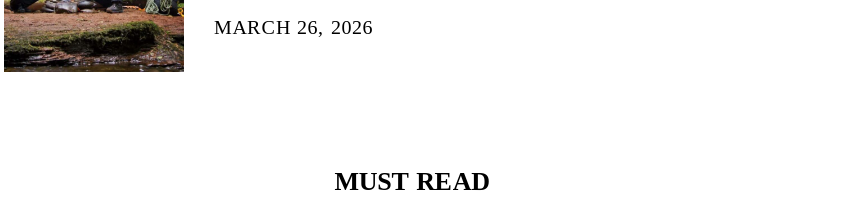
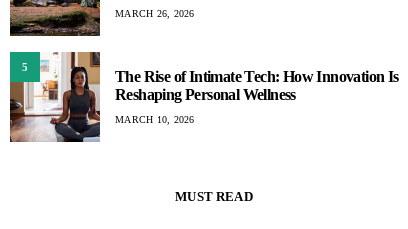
+ [image]
+ 5
+ The Rise of Intimate Tech: How Innovation Is
+ Reshaping Personal Wellness
+ MARCH 10, 2026
